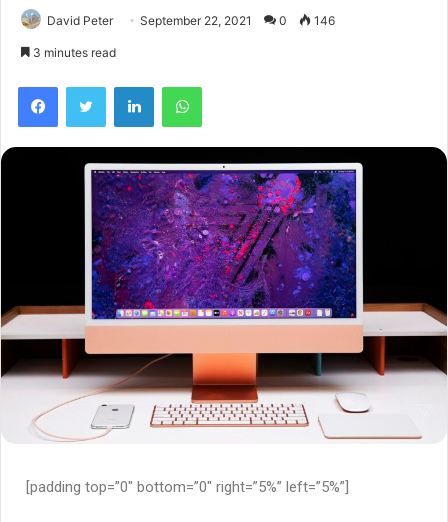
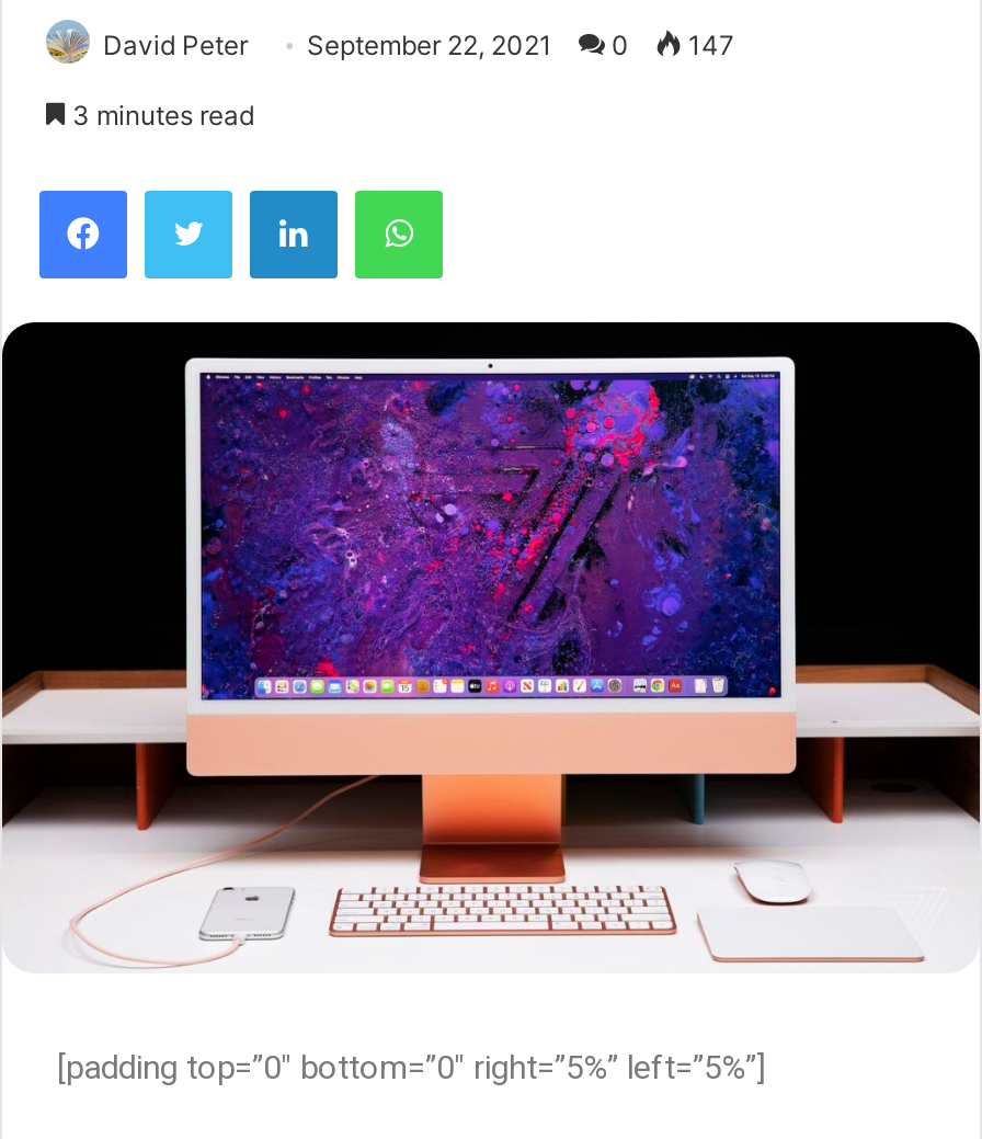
- David Peter September 22, 2021 0 146
+ David Peter September 22, 2021 0 147
